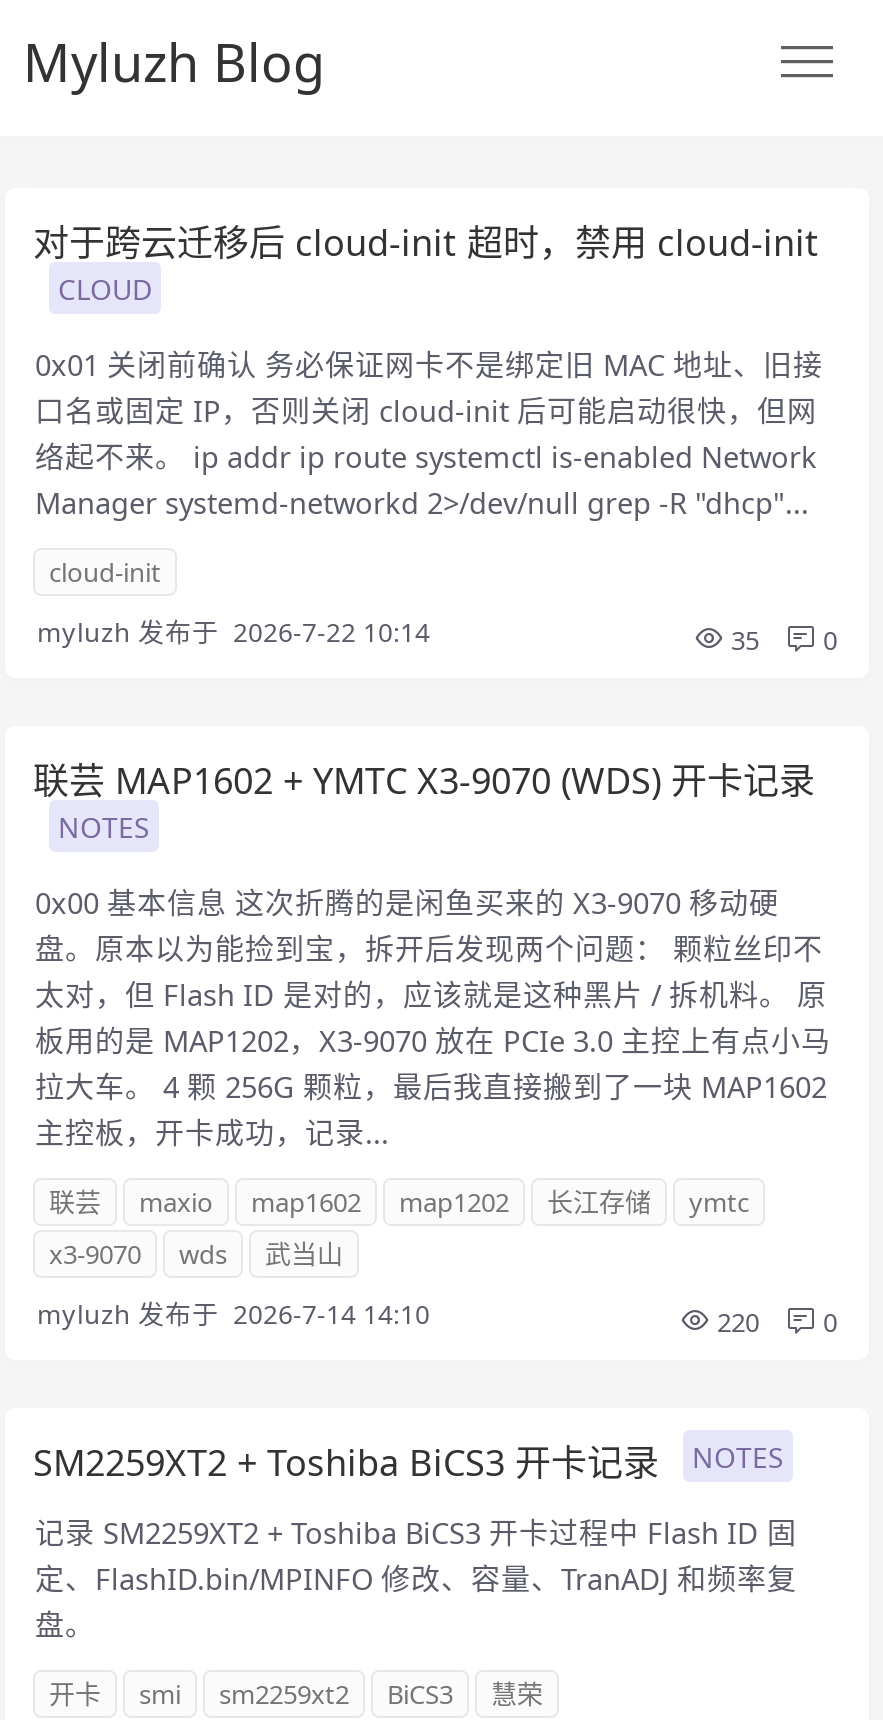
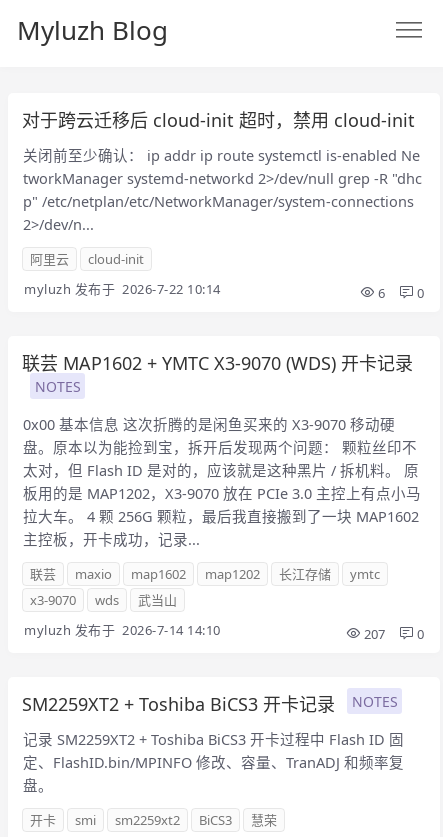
- CLOUD
+ 关闭前至少确认： ip addr ip route systemctl is-enabled Ne
+ tworkManager systemd-networkd 2>/dev/null grep -R "dhc
+ p" /etc/netplan/etc/NetworkManager/system-connections
+ 2>/dev/n...

- 0x01 关闭前确认 务必保证网卡不是绑定旧 MAC 地址、旧接
- 口名或固定 IP，否则关闭 cloud-init 后可能启动很快，但网
- 络起不来。 ip addr ip route systemctl is-enabled Network
- Manager systemd-networkd 2>/dev/null grep -R "dhcp"...
+ 阿里云

- 35 0
+ 6 0

- 220 0
+ 207 0
